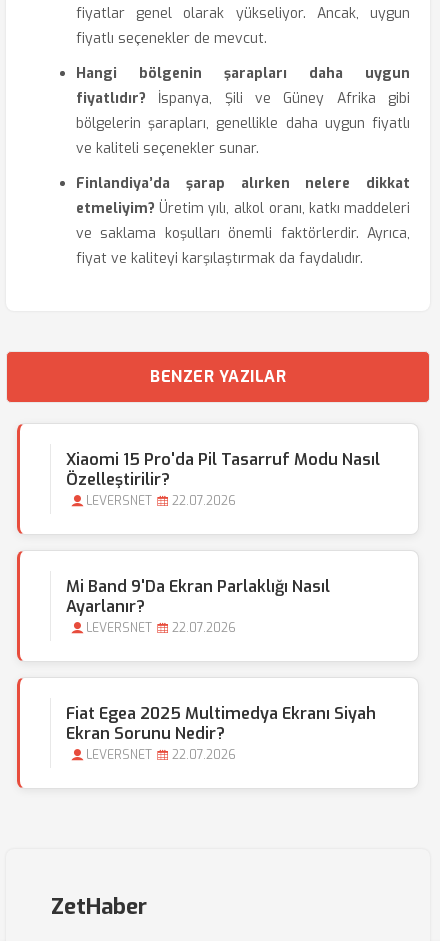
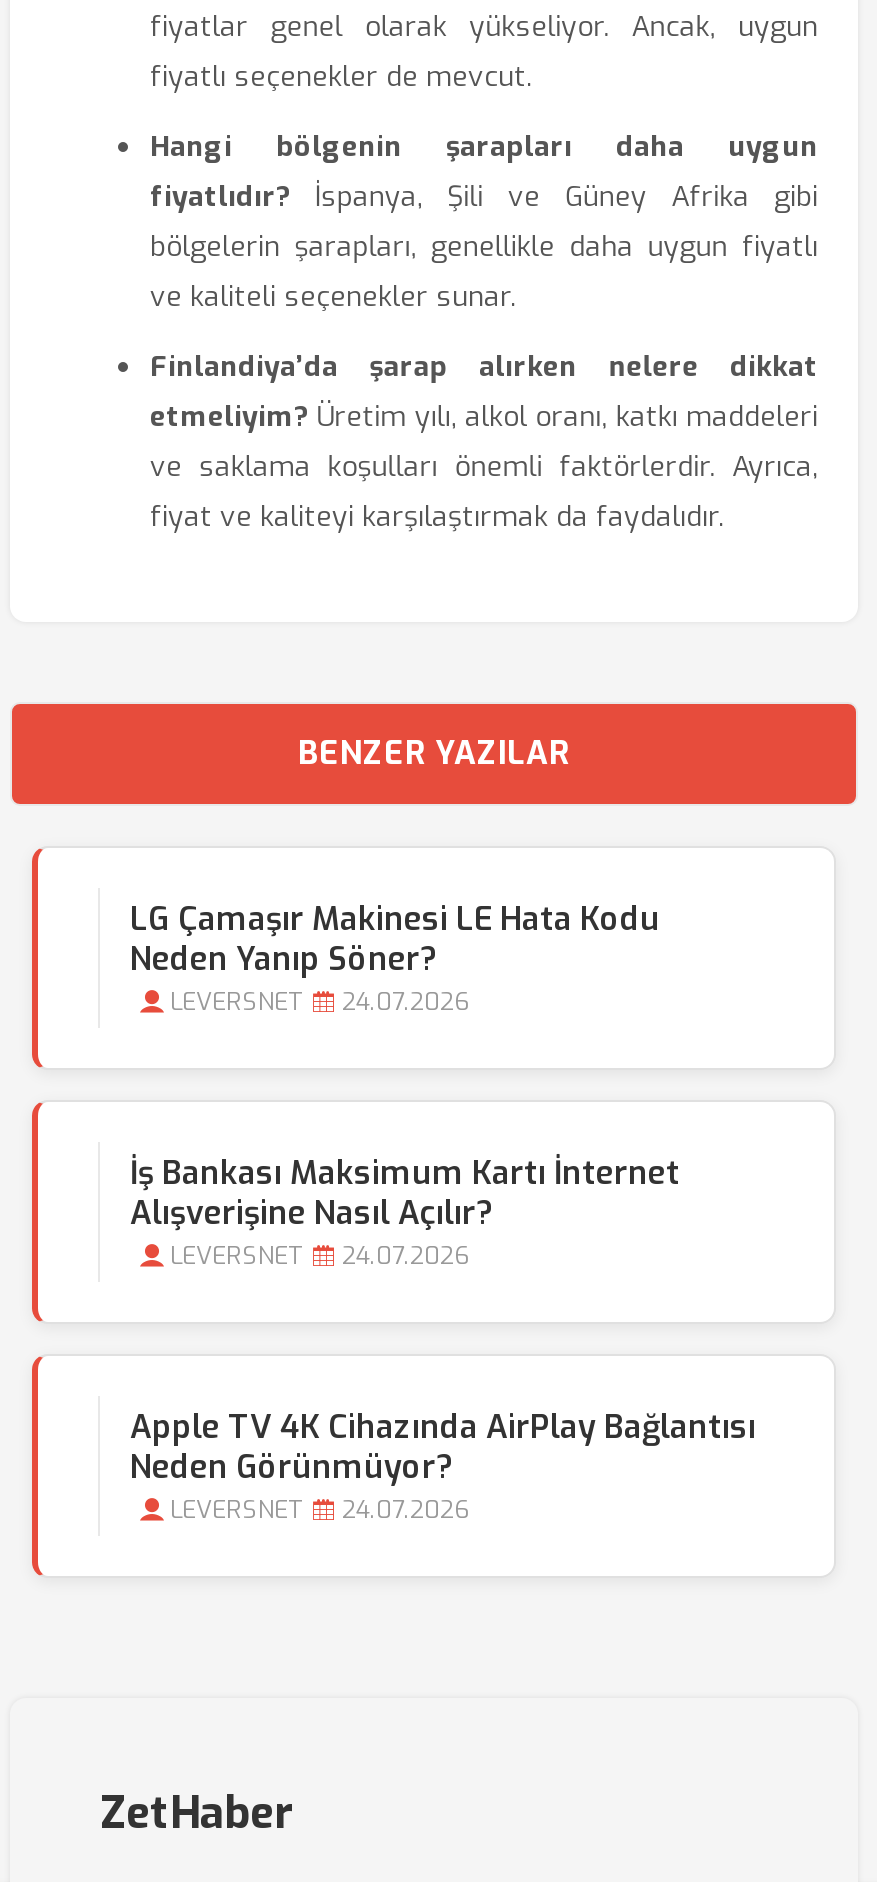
- Xiaomi 15 Pro'da Pil Tasarruf Modu Nasıl
- Özelleştirilir?
+ LG Çamaşır Makinesi LE Hata Kodu
+ Neden Yanıp Söner?

- LEVERSNET 22.07.2026
+ LEVERSNET 24.07.2026

- Mi Band 9'da Ekran Parlaklığı Nasıl
- Ayarlanır?
+ İş Bankası Maksimum Kartı İnternet
+ Alışverişine Nasıl Açılır?

- LEVERSNET 22.07.2026
+ LEVERSNET 24.07.2026

- Fiat Egea 2025 Multimedya Ekranı Siyah
- Ekran Sorunu Nedir?
+ Apple TV 4K Cihazında AirPlay Bağlantısı
+ Neden Görünmüyor?

- LEVERSNET 22.07.2026
+ LEVERSNET 24.07.2026
